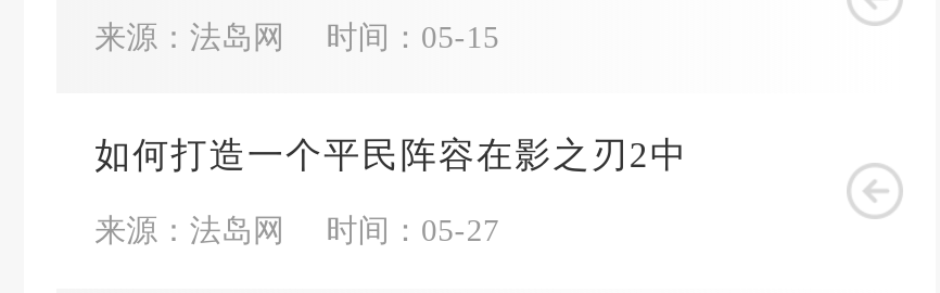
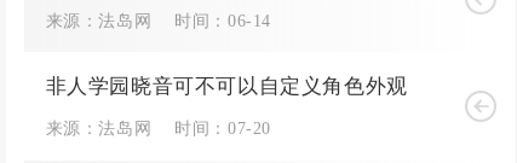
- 来源：法岛网 时间：05-15
+ 来源：法岛网 时间：06-14

- 如何打造一个平民阵容在影之刃2中
+ 非人学园晓音可不可以自定义角色外观

- 来源：法岛网 时间：05-27
+ 来源：法岛网 时间：07-20
